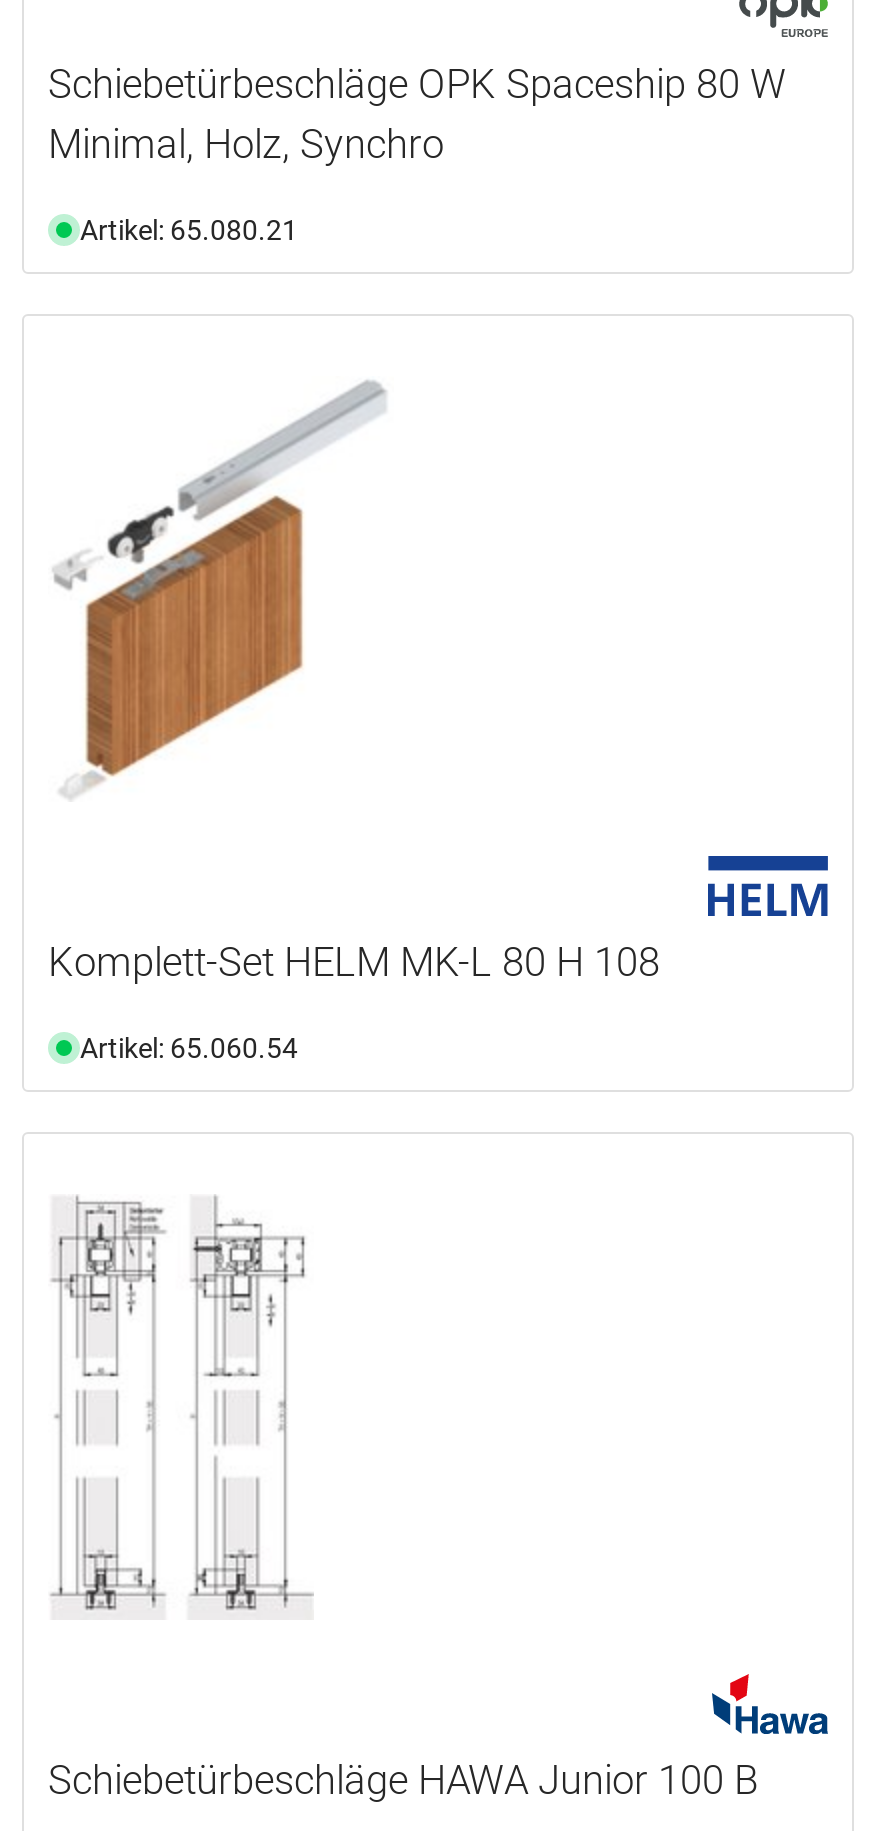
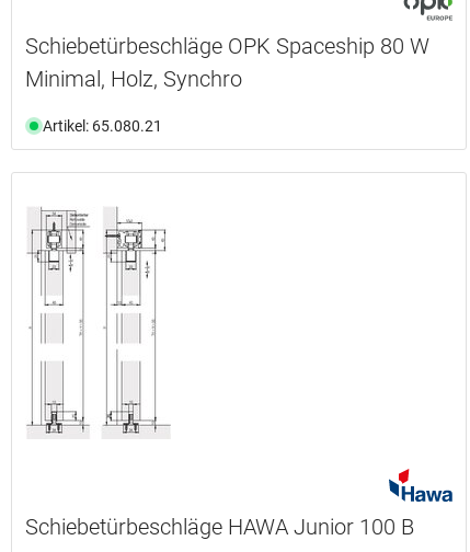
- [image]

- [image]
- Komplett-Set HELM MK-L 80 H 108
- Artikel: 65.060.54
